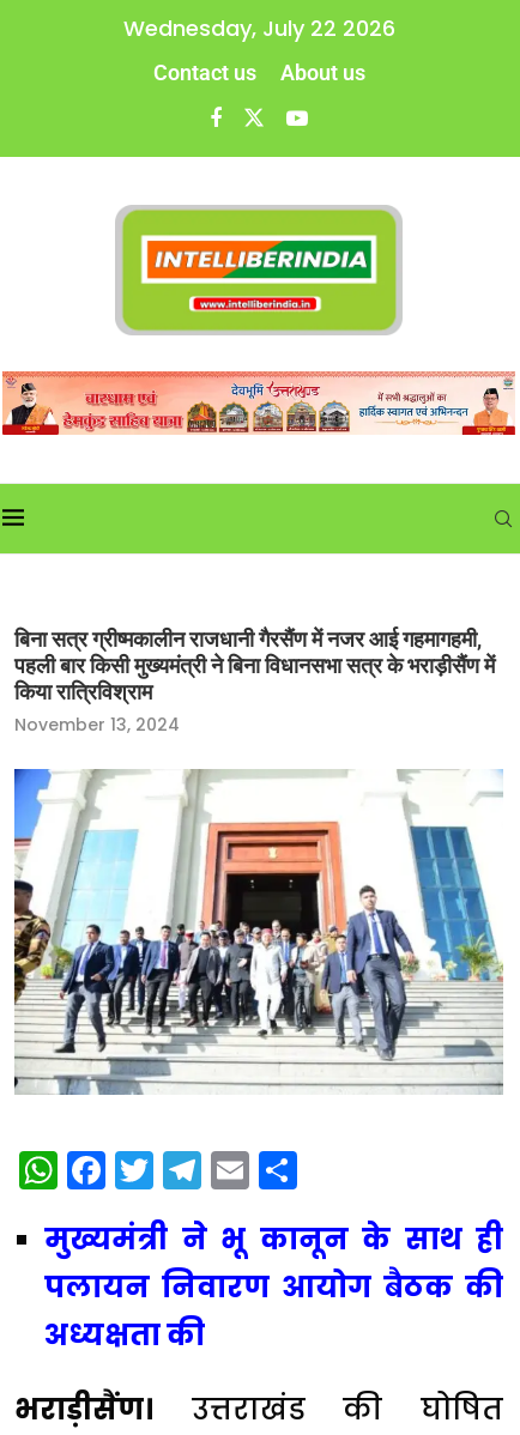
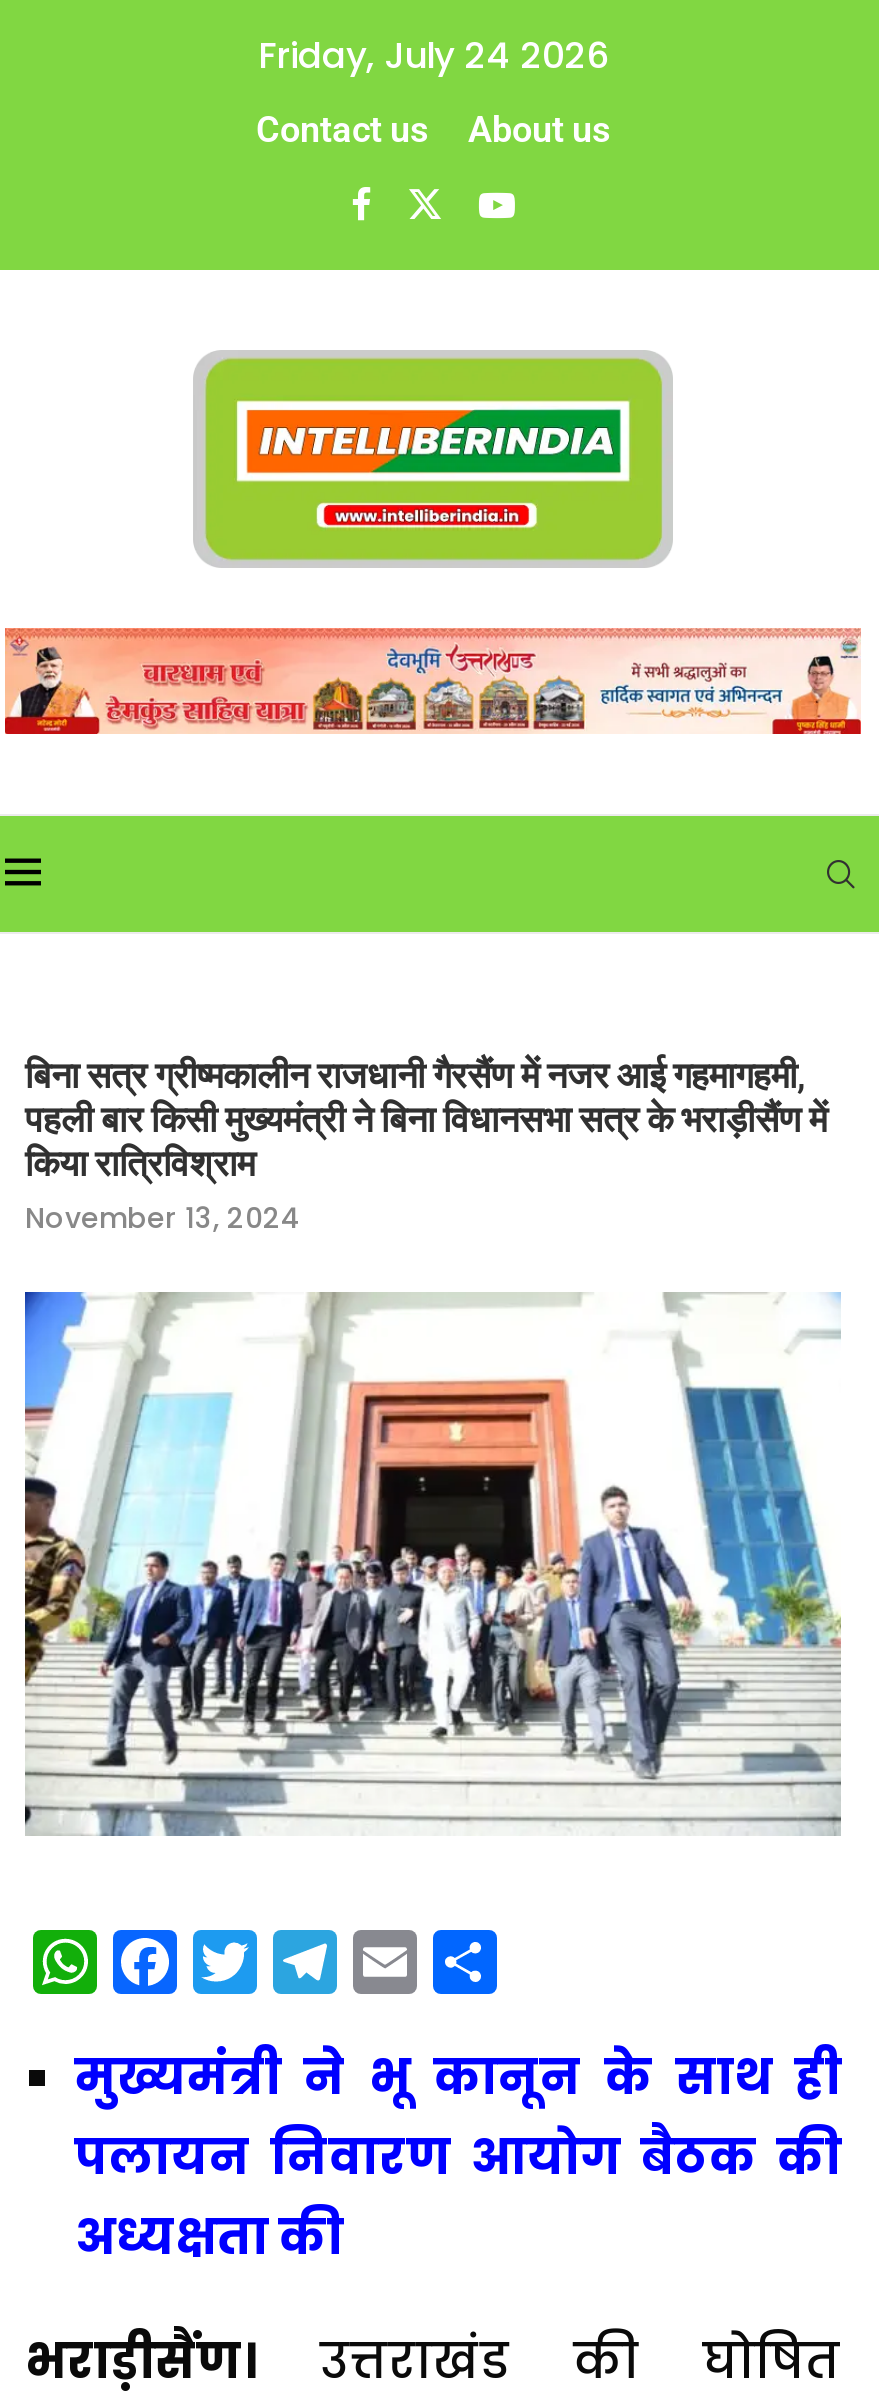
- Wednesday, July 22 2026
+ Friday, July 24 2026
